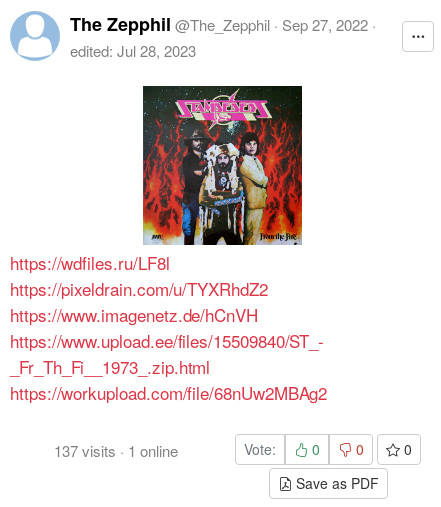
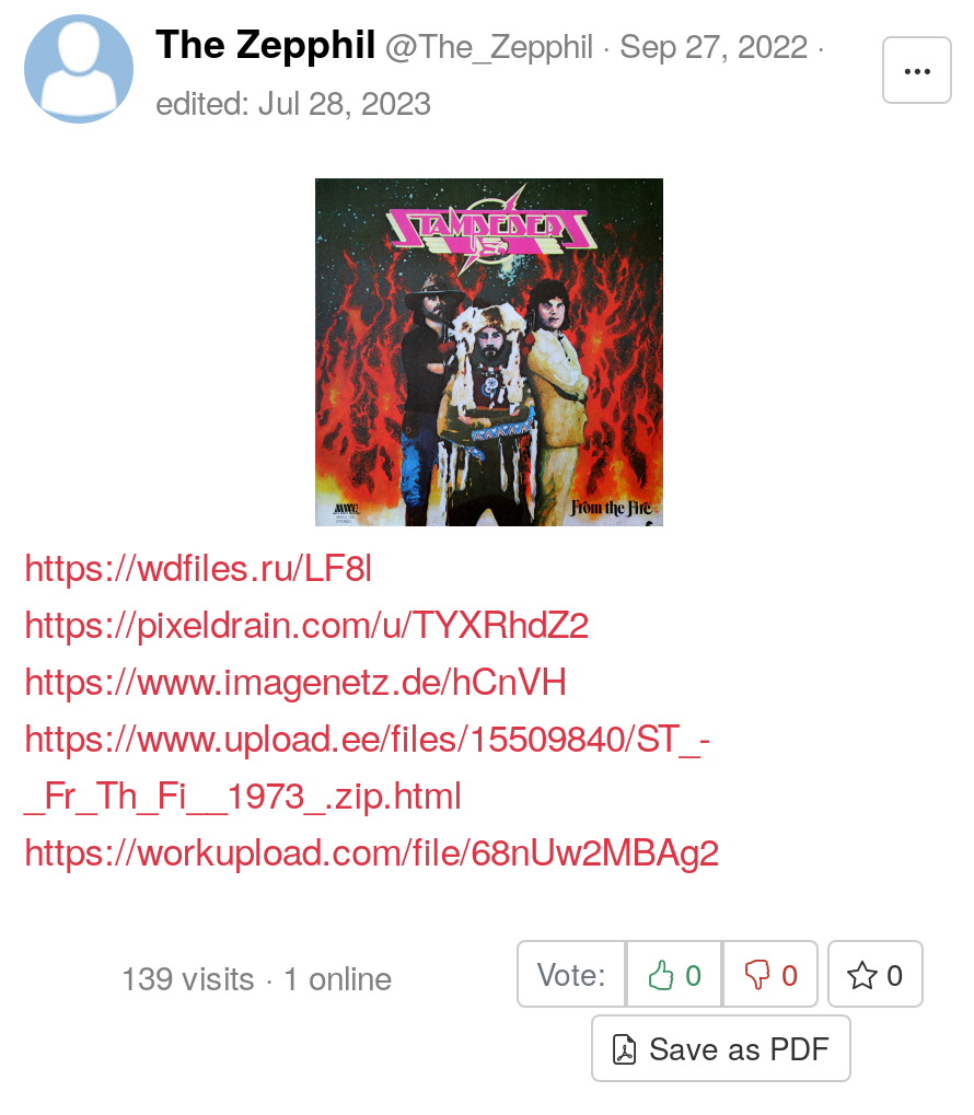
- 137 visits · 1 online
+ 139 visits · 1 online
